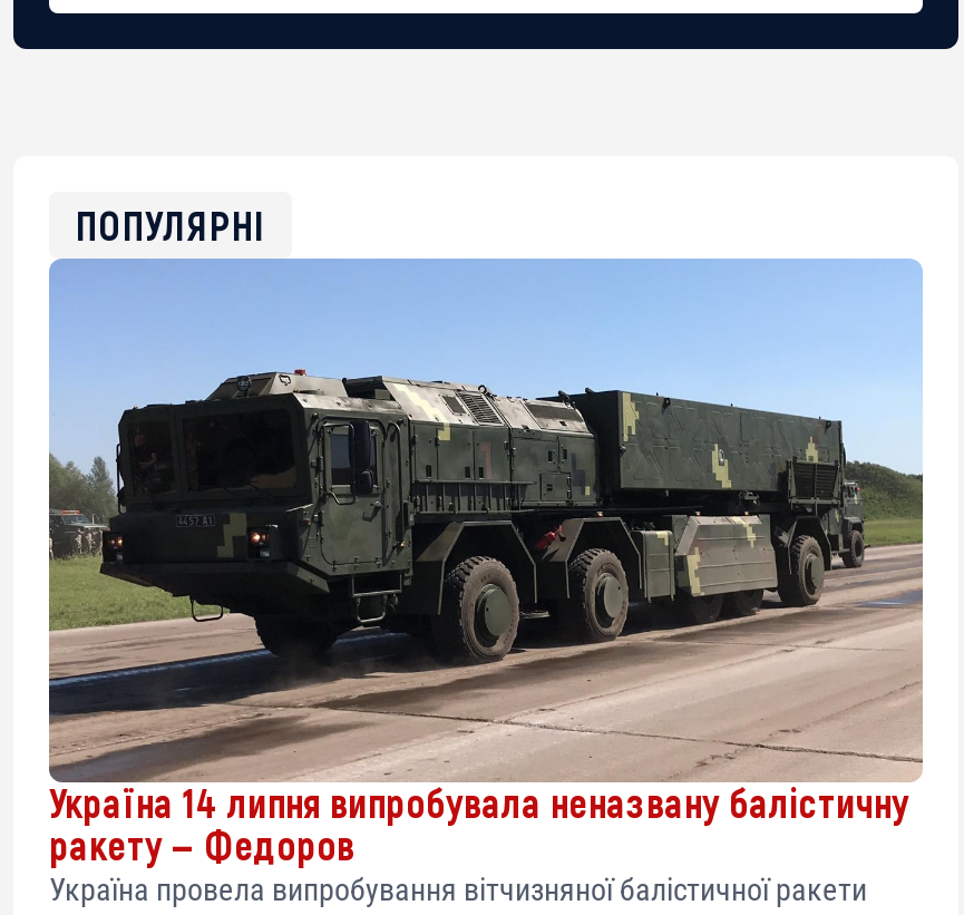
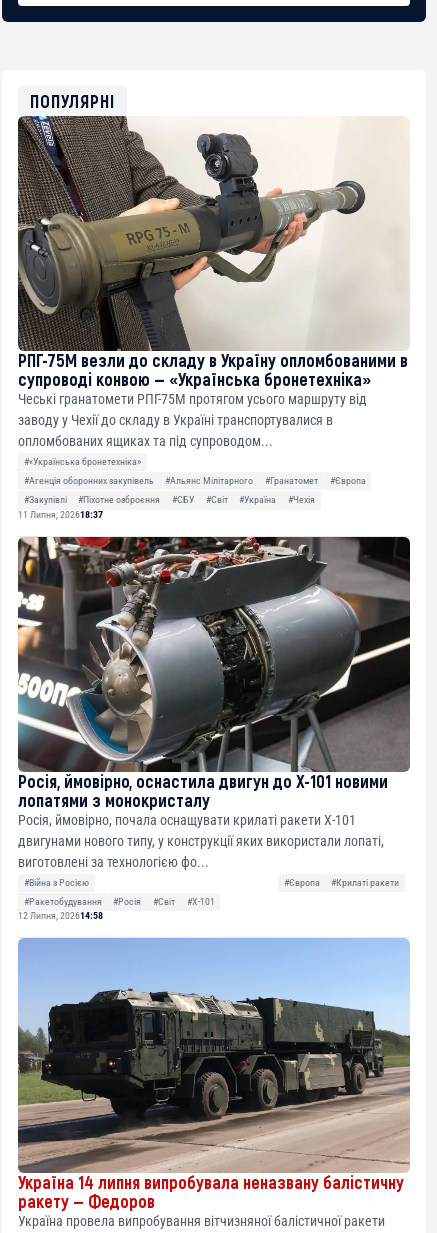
+ [image]
+ РПГ-75М везли до складу в Україну опломбованими в
+ супроводі конвою — «Українська бронетехніка»
+ Чеські гранатомети РПГ-75М протягом усього маршруту від
+ заводу у Чехії до складу в Україні транспортувалися в
+ опломбованих ящиках та під супроводом...
+ #«Українська бронетехніка»
+ #Агенція оборонних закупівель
+ #Альянс Мілітарного
+ #Гранатомет
+ #Європа
+ #Закупівлі
+ #Піхотне озброєння
+ #СБУ
+ #Світ
+ #Україна
+ #Чехія
+ 11 Липня, 2026 18:37

+ [image]
+ Росія, ймовірно, оснастила двигун до Х-101 новими
+ лопатями з монокристалу
+ Росія, ймовірно, почала оснащувати крилаті ракети Х-101
+ двигунами нового типу, у конструкції яких використали лопаті,
+ виготовлені за технологією фо...
+ #Війна з Росією
+ #Європа
+ #Крилаті ракети
+ #Ракетобудування
+ #Росія
+ #Світ
+ #Х-101
+ 12 Липня, 2026 14:58
